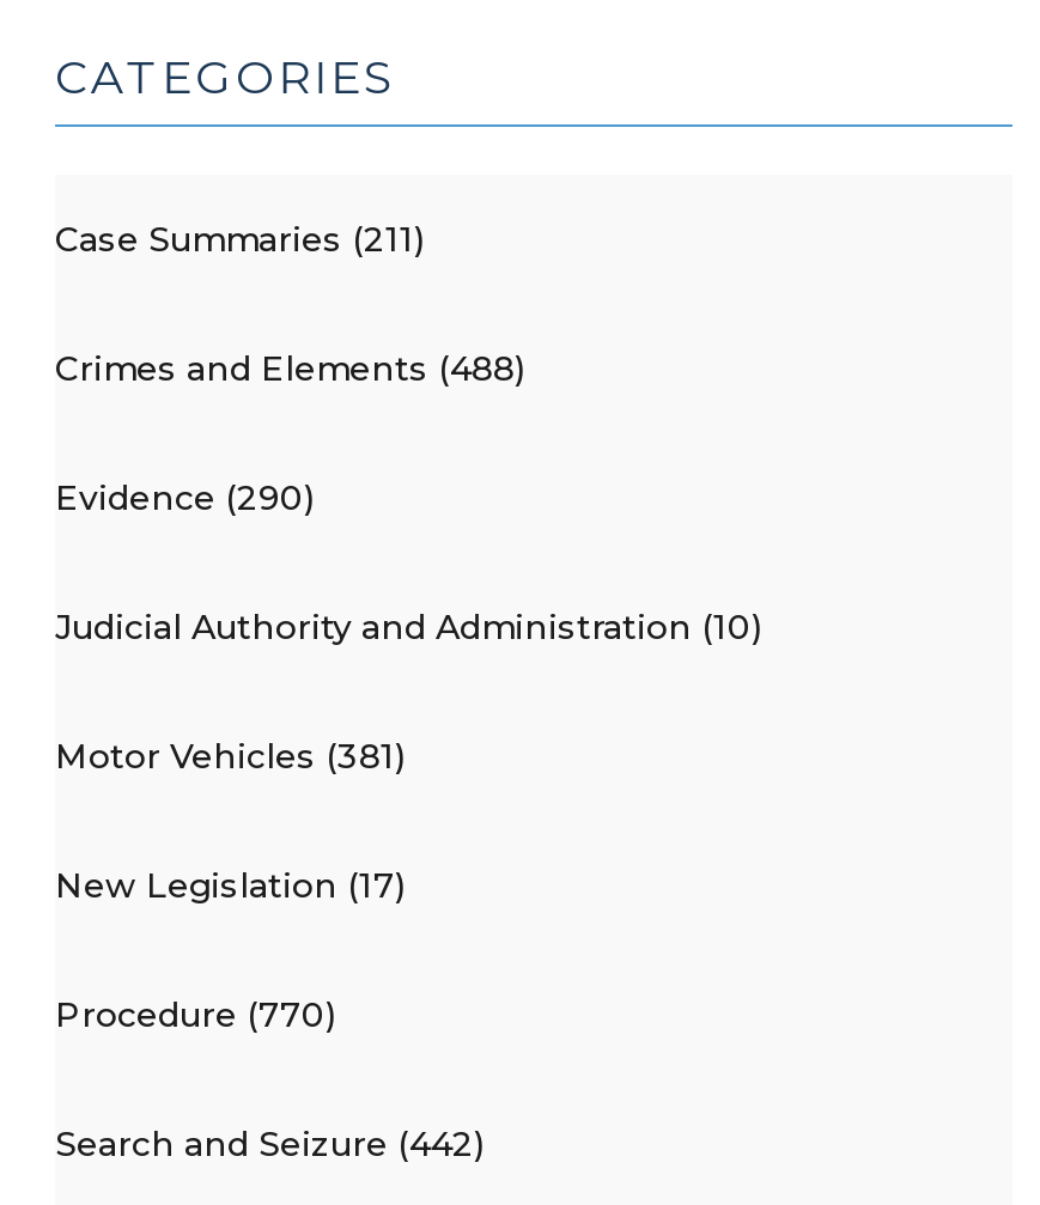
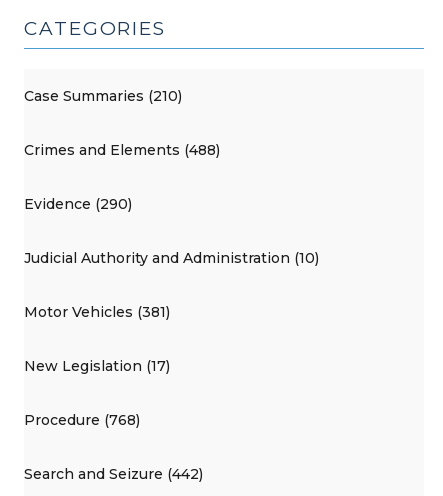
- Case Summaries (211)
+ Case Summaries (210)

- Procedure (770)
+ Procedure (768)
